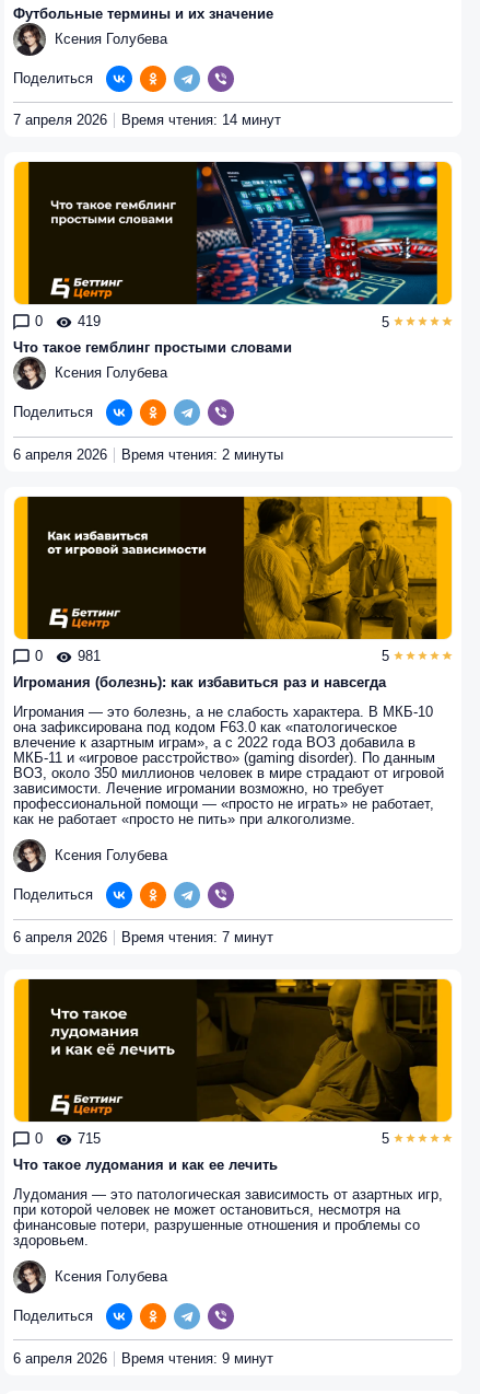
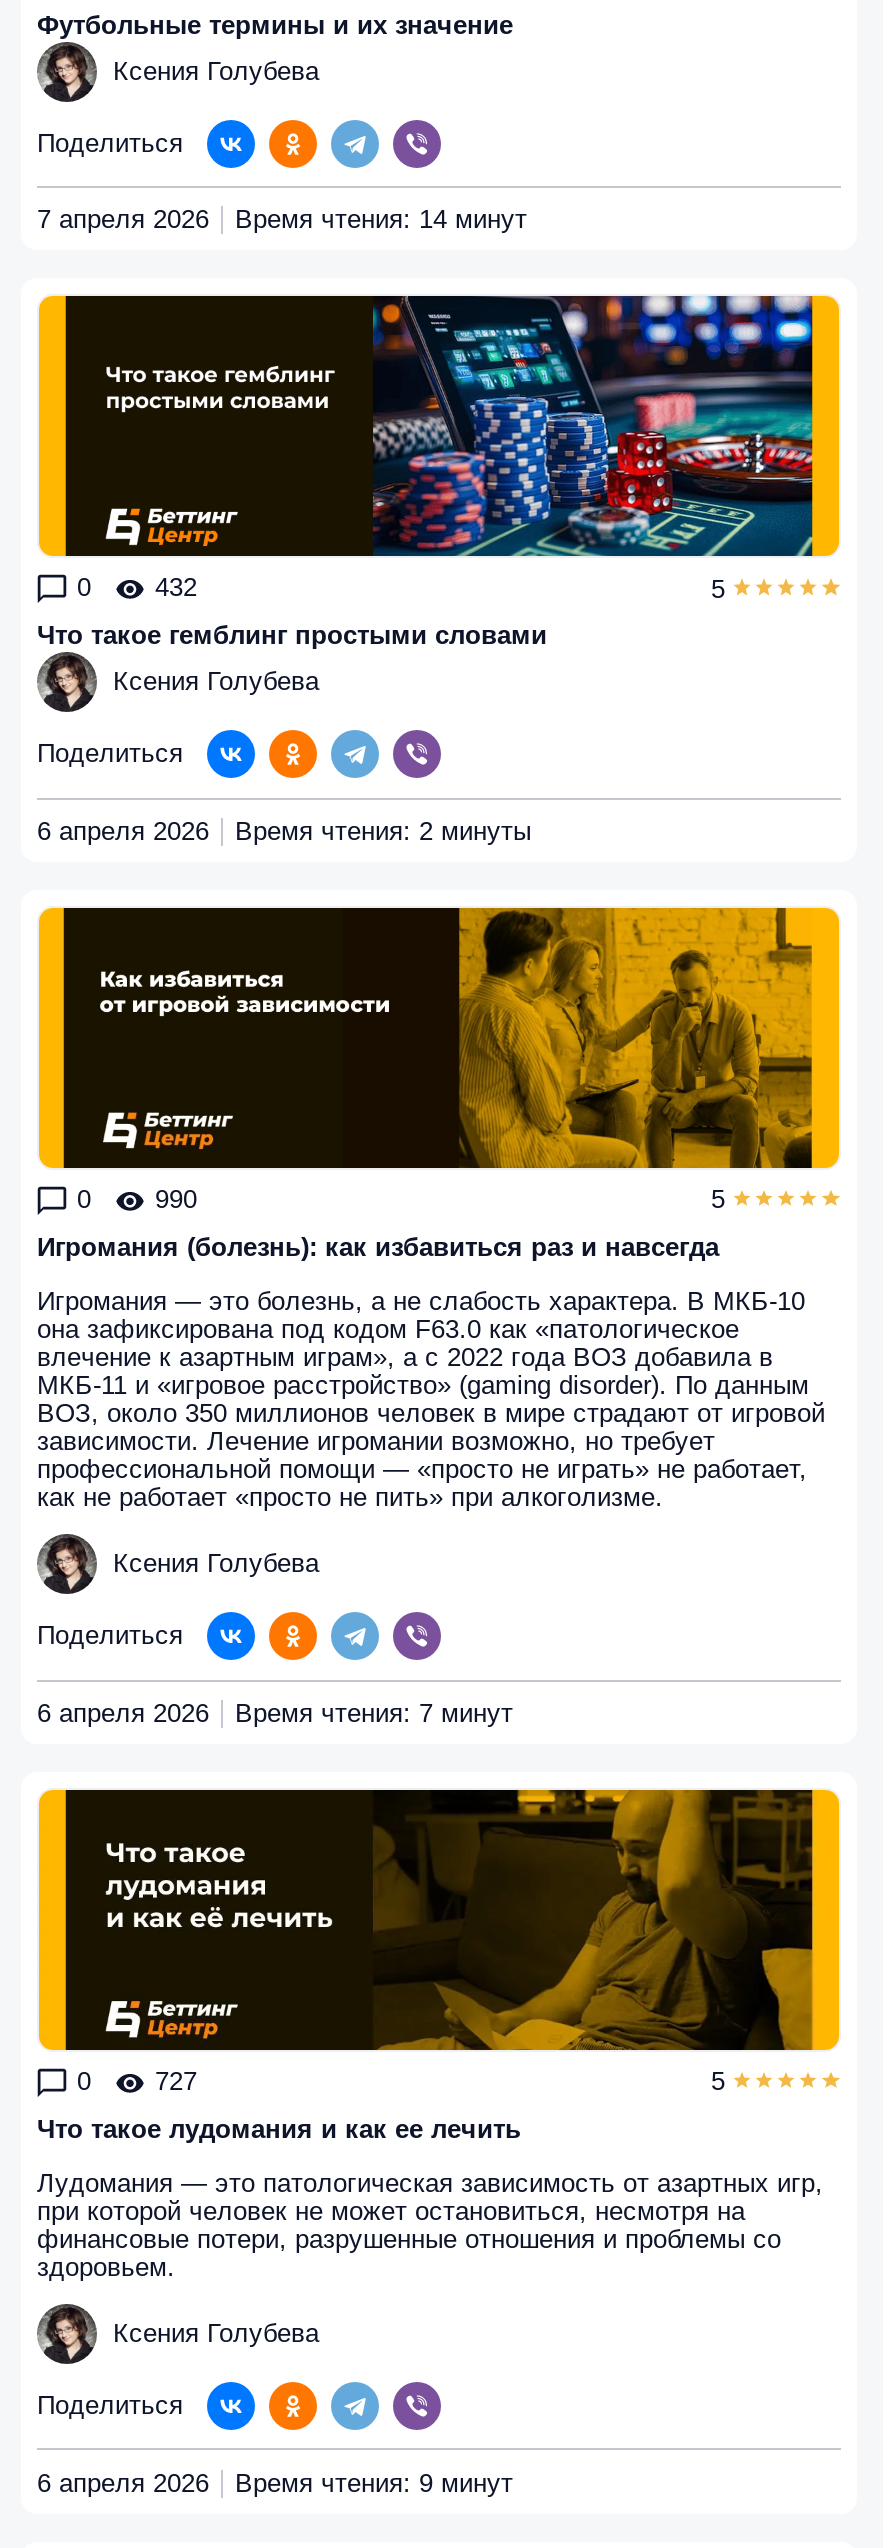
- 419
+ 432

- 981
+ 990

- 715
+ 727
